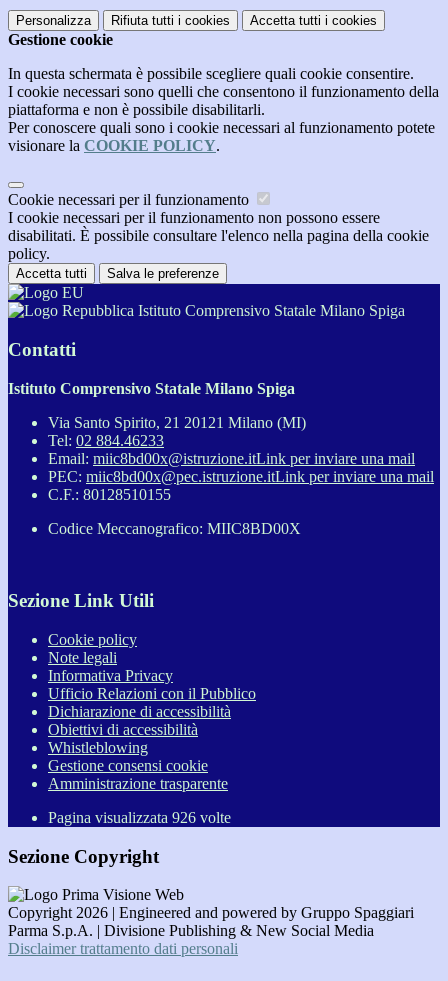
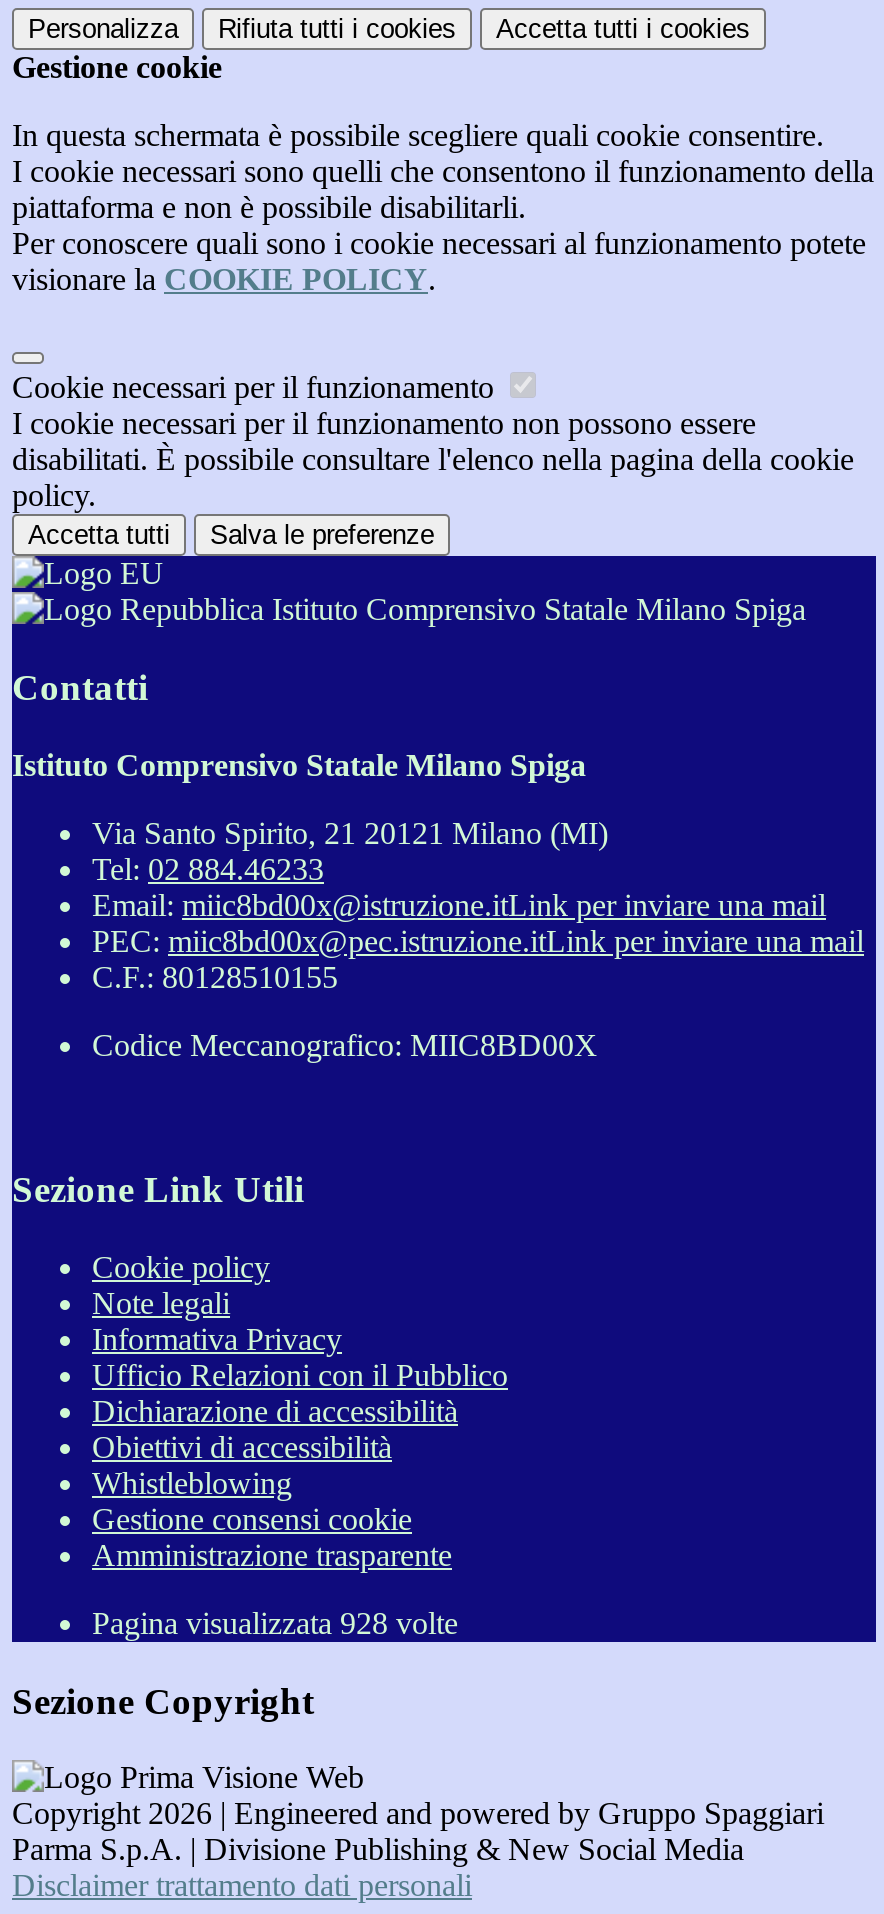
- Pagina visualizzata 926 volte
+ Pagina visualizzata 928 volte
